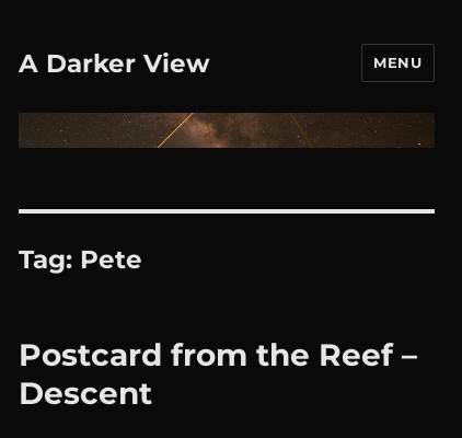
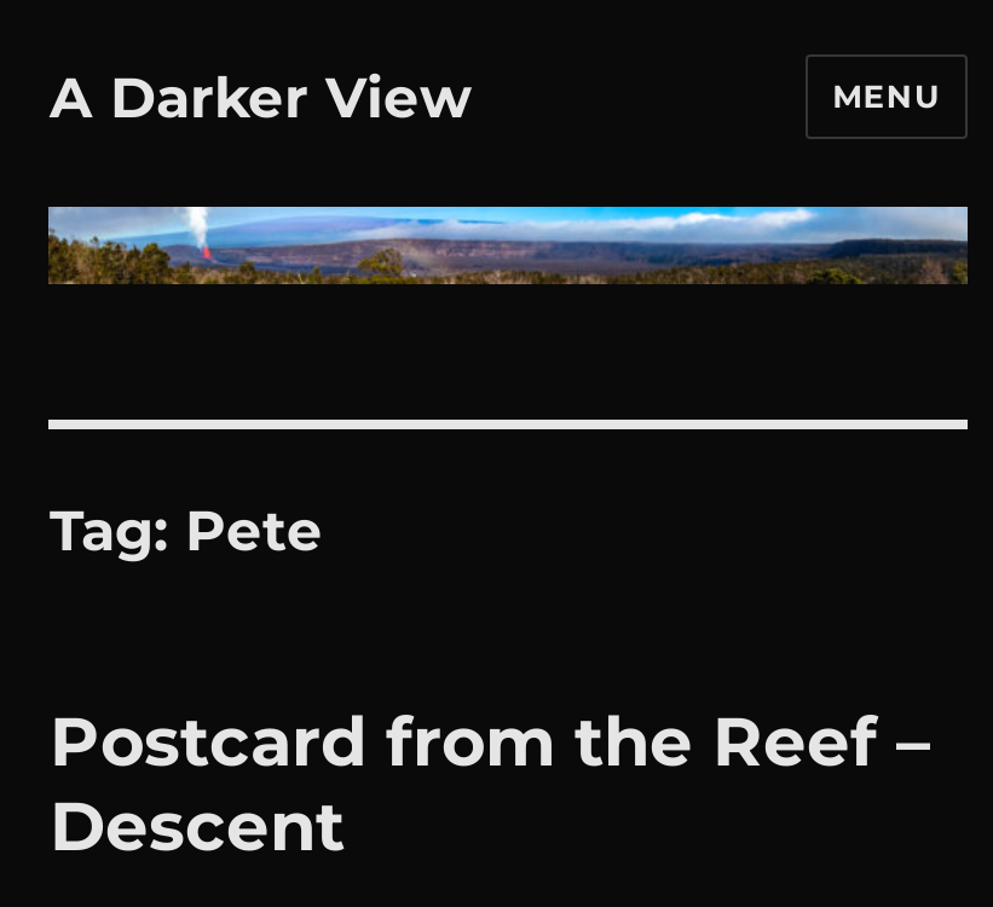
- [image]
+ [image]
